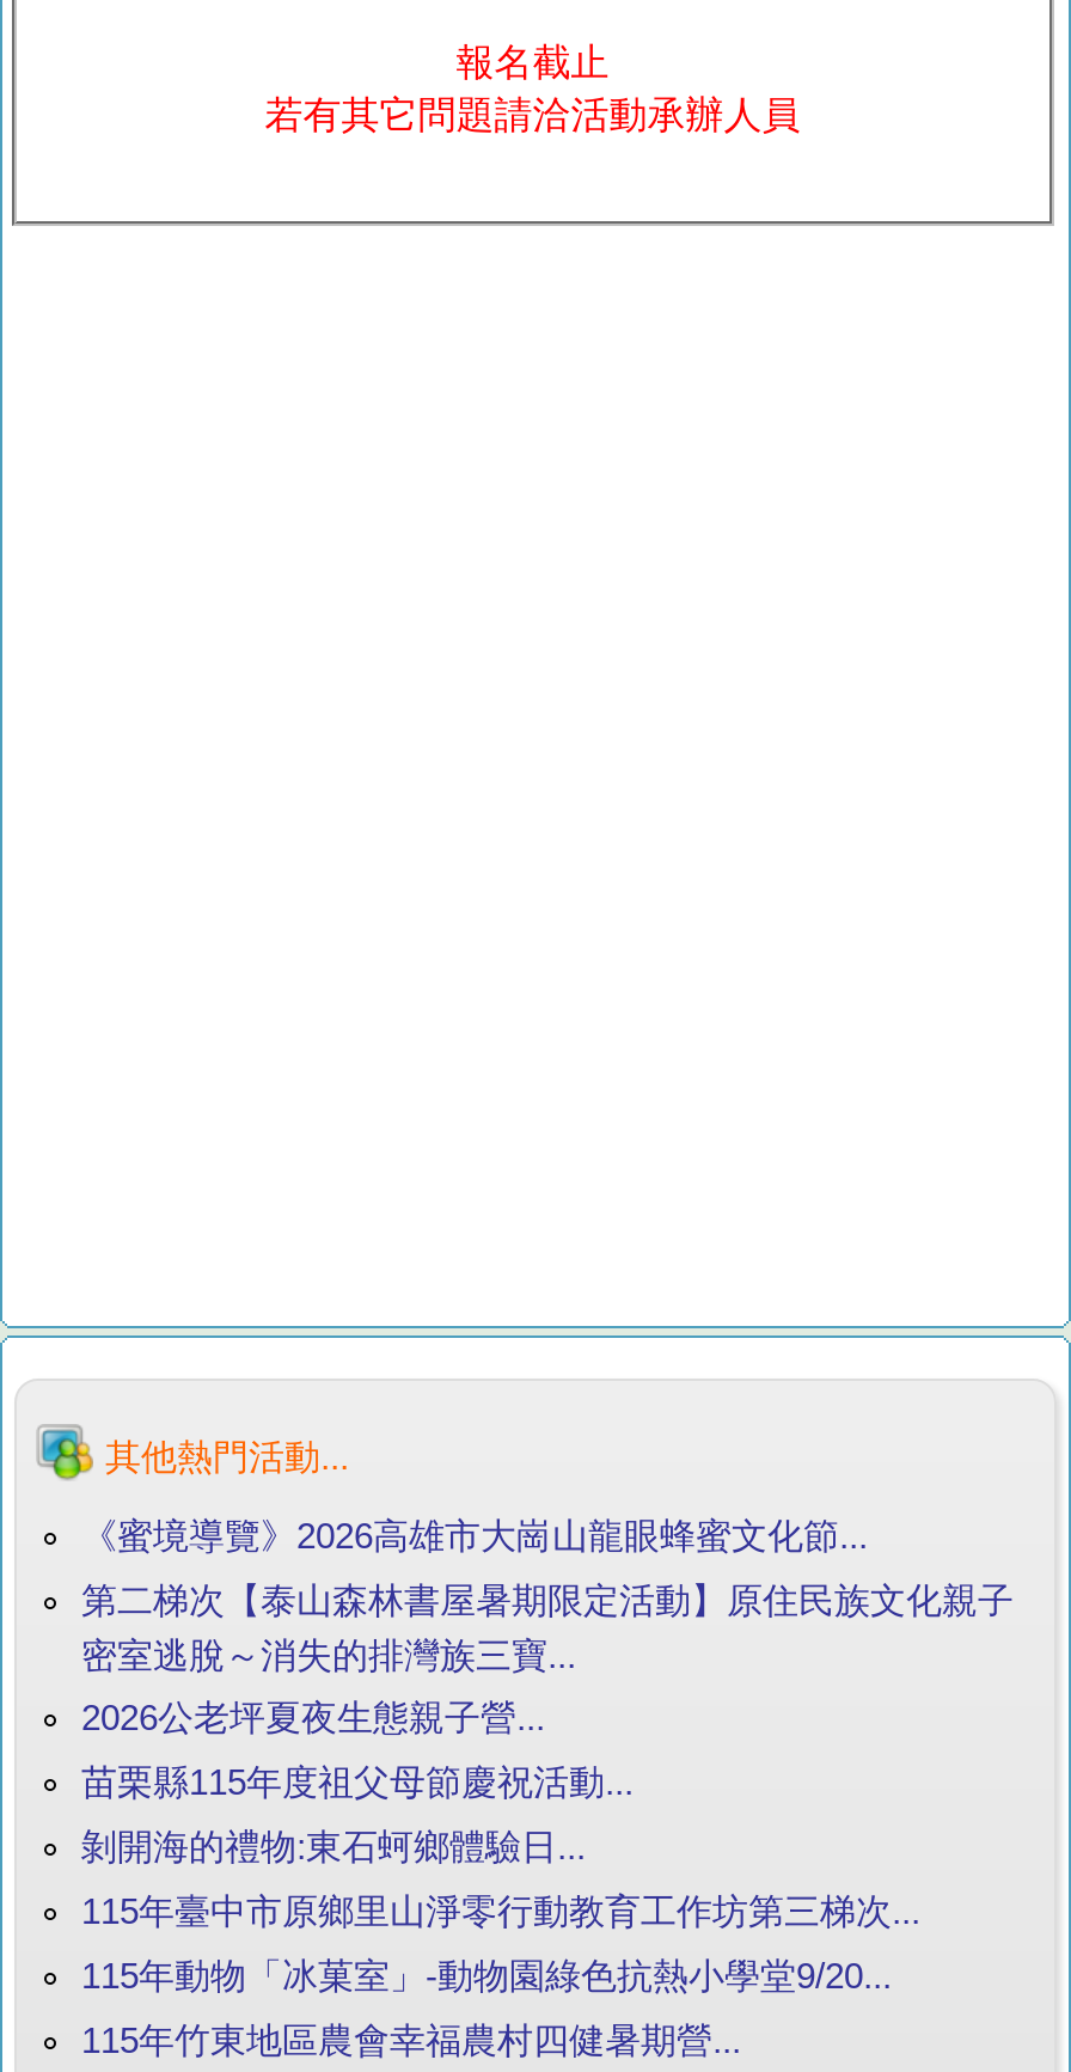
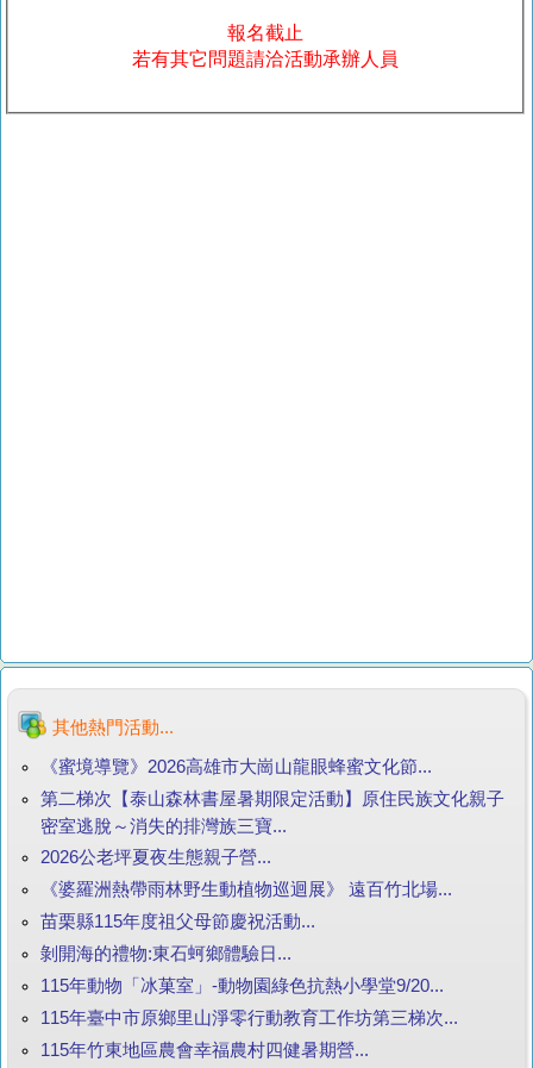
+ 《婆羅洲熱帶雨林野生動植物巡迴展》 遠百竹北場...

moved down: 115年臺中市原鄉里山淨零行動教育工作坊第三梯次...
